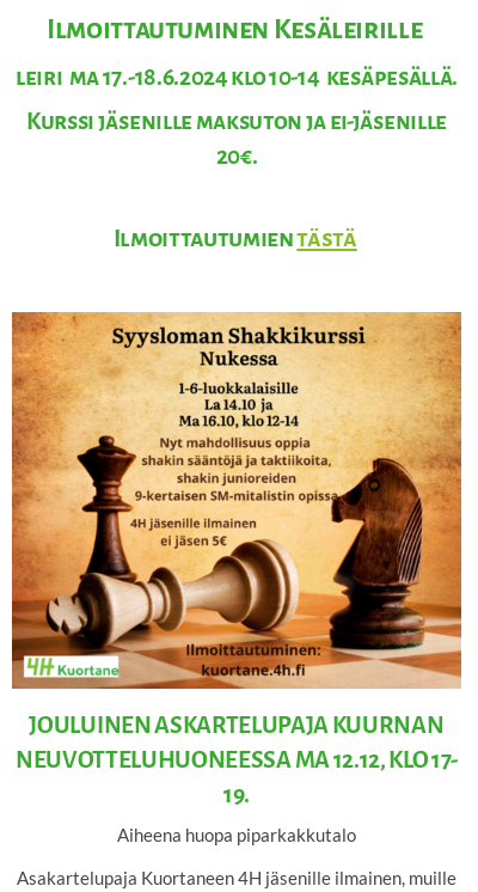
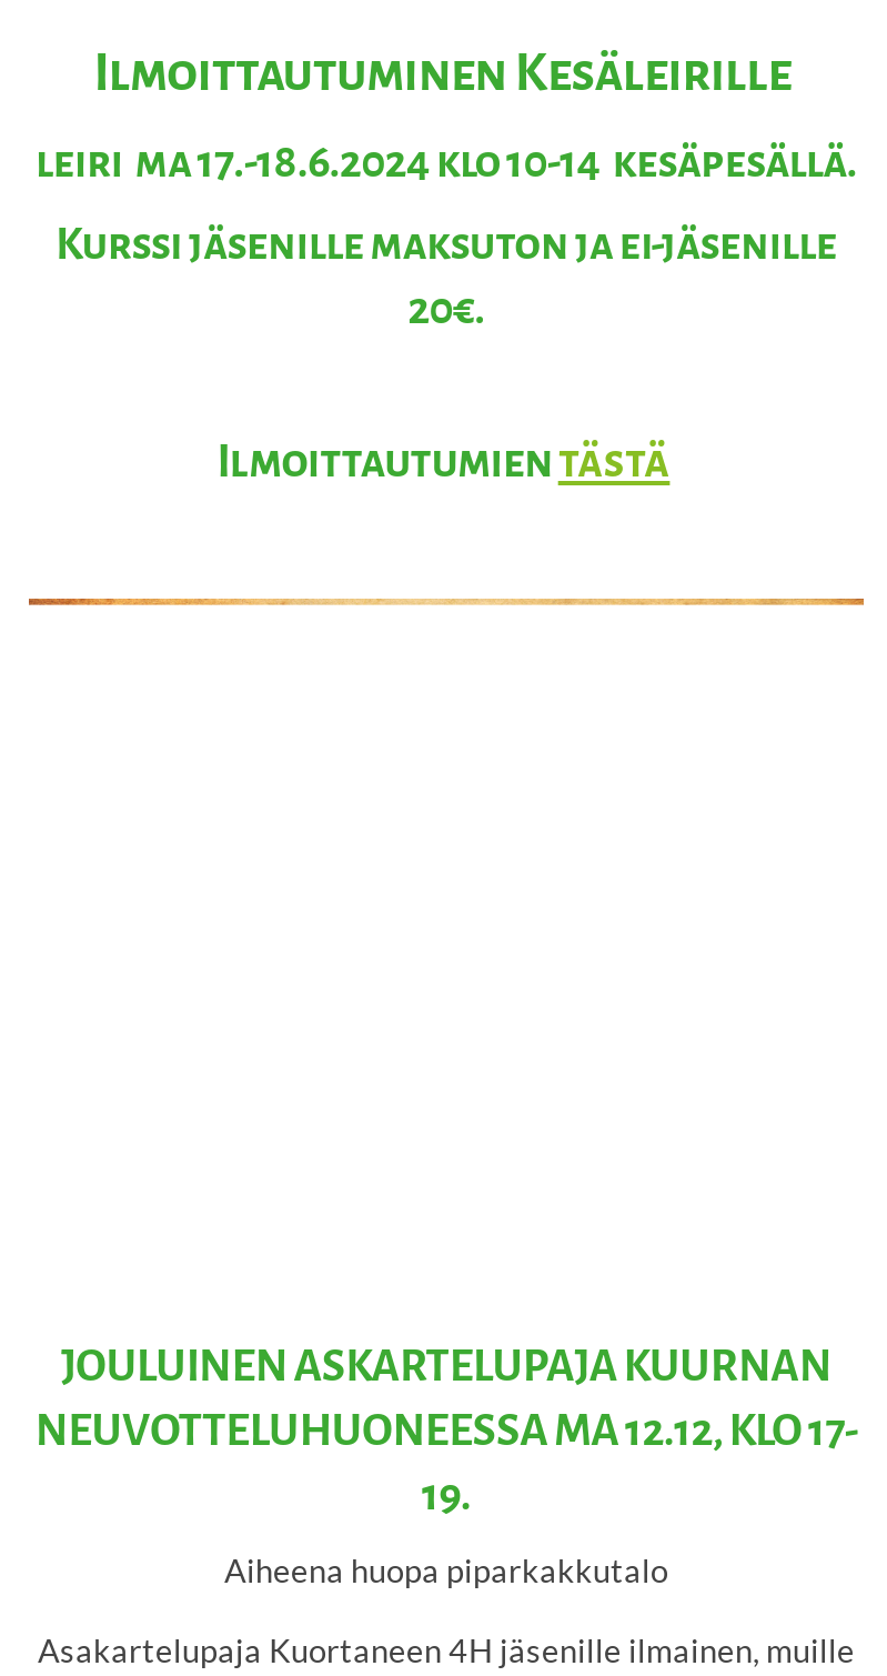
- [image]
